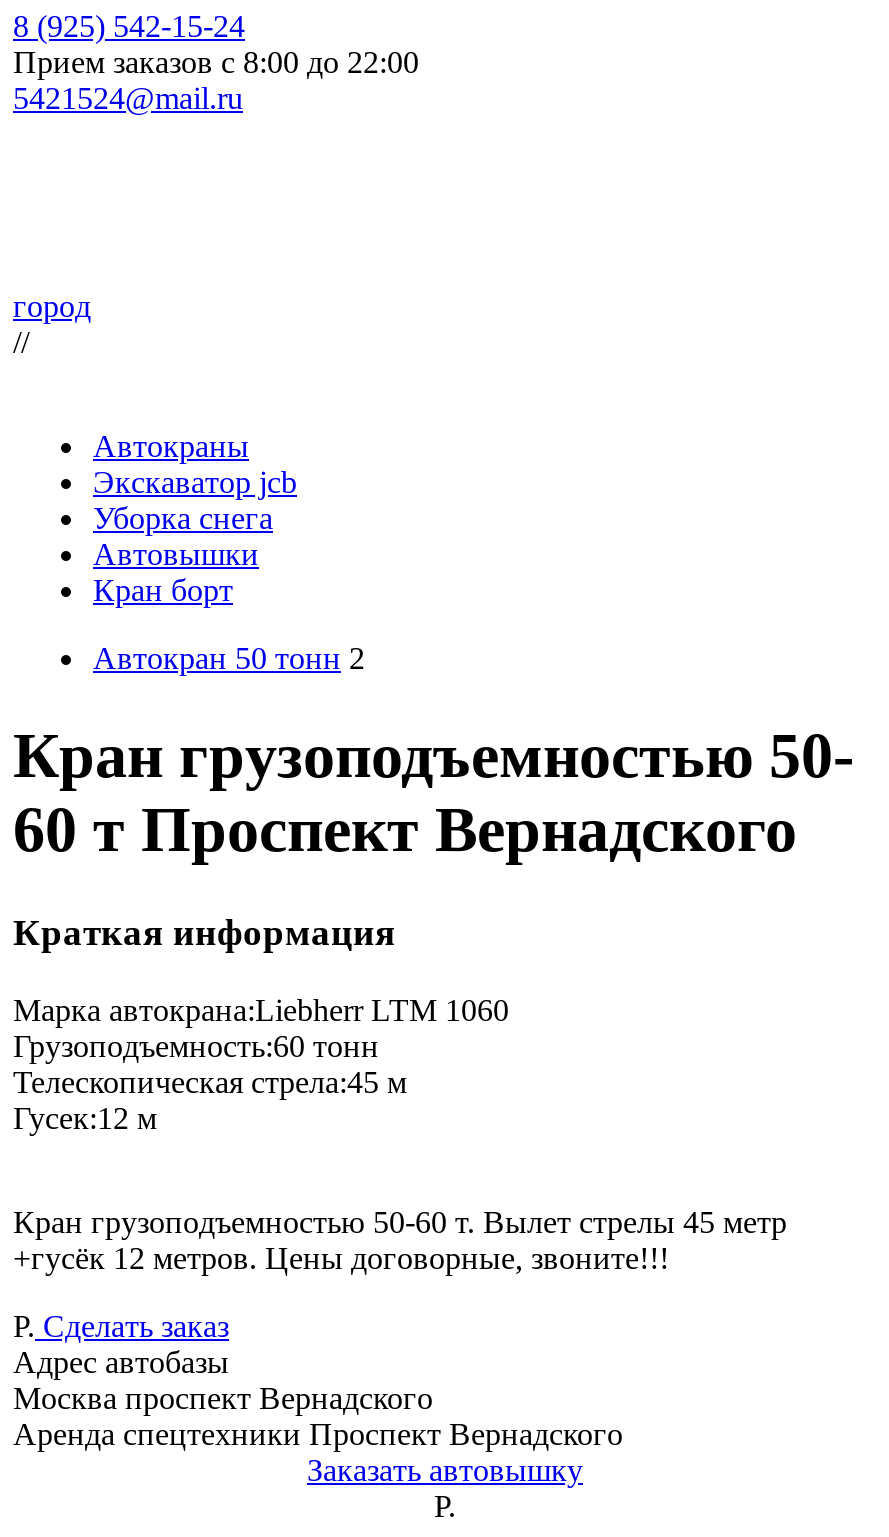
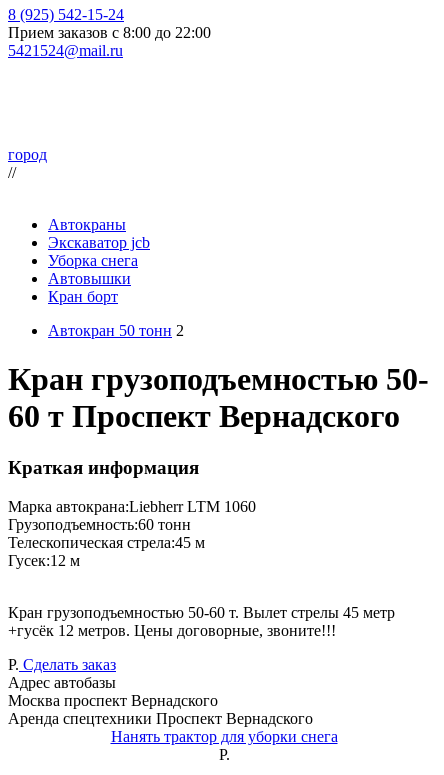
- Заказать автовышку
+ Нанять трактор для уборки снега
